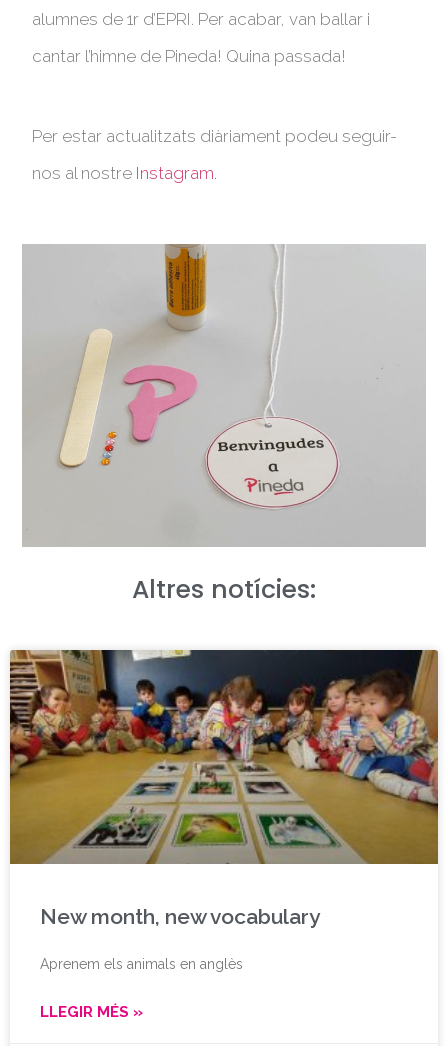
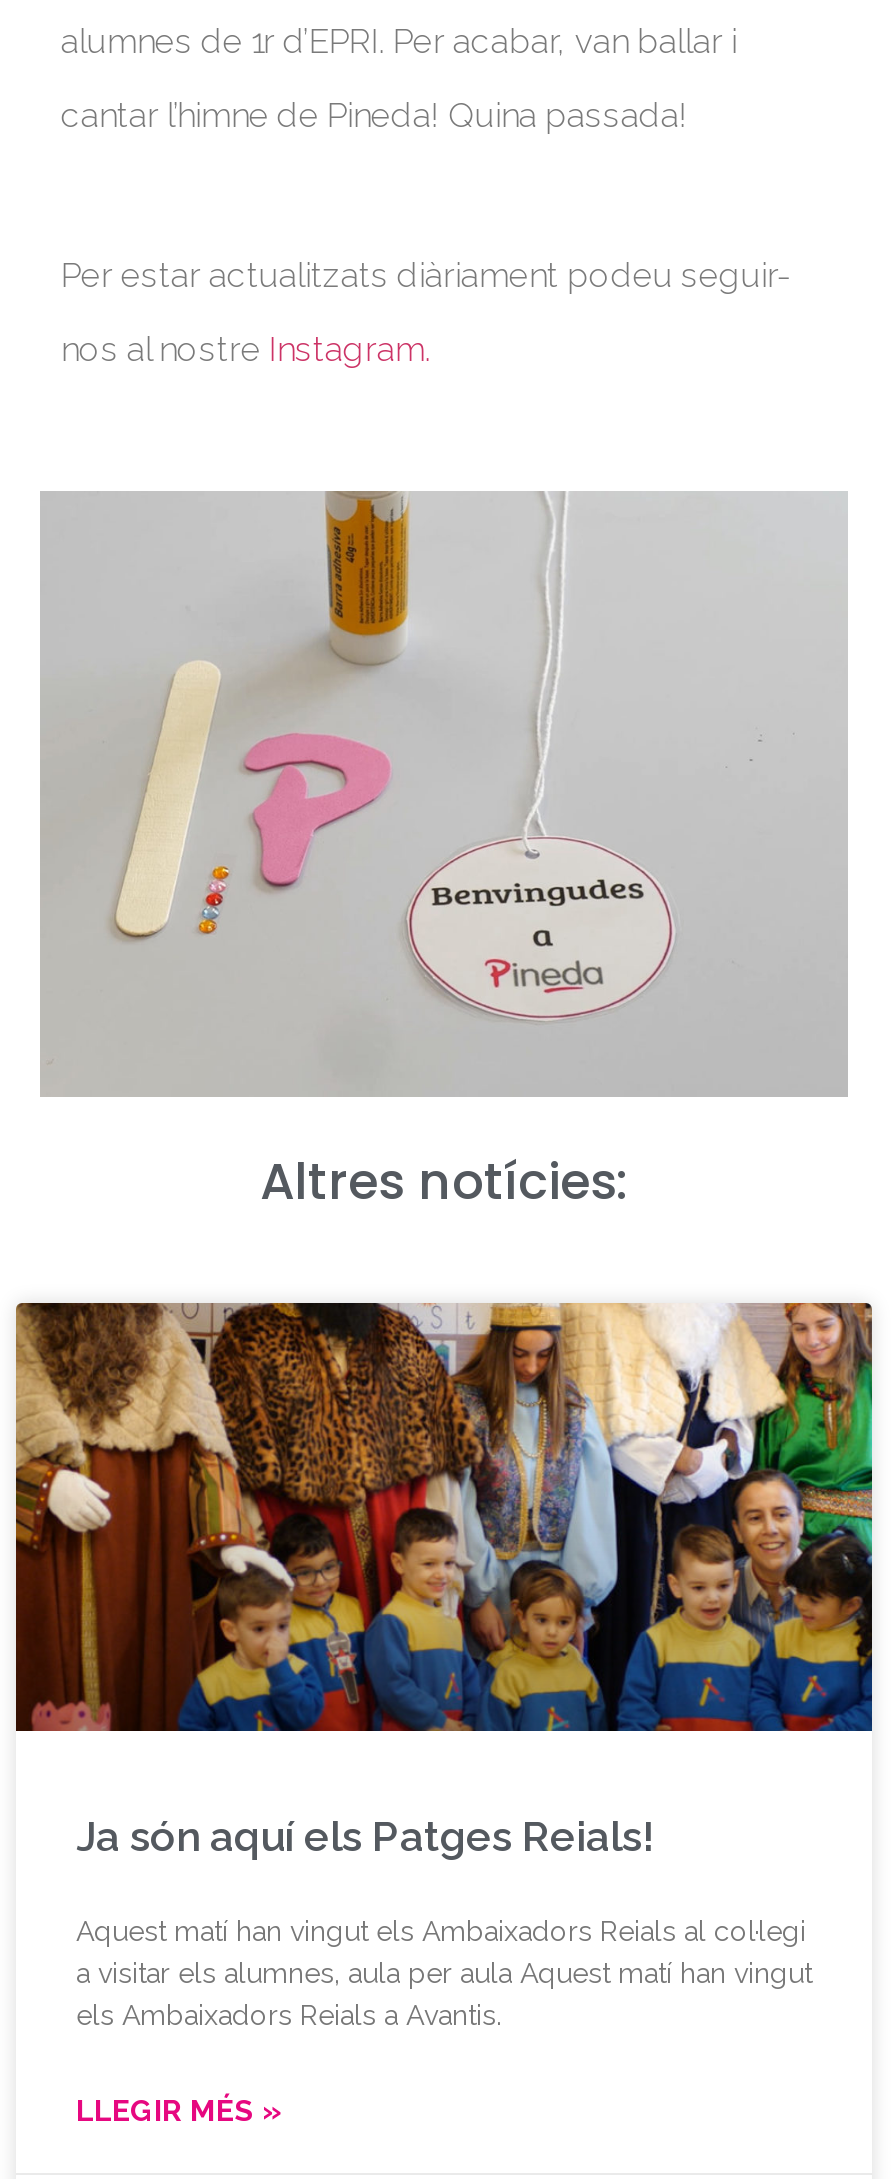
- [image]
- New month, new vocabulary
+ [image]
+ Ja són aquí els Patges Reials!

- Aprenem els animals en anglès
+ Aquest matí han vingut els Ambaixadors Reials al col·legi
+ a visitar els alumnes, aula per aula Aquest matí han vingut
+ els Ambaixadors Reials a Avantis.
